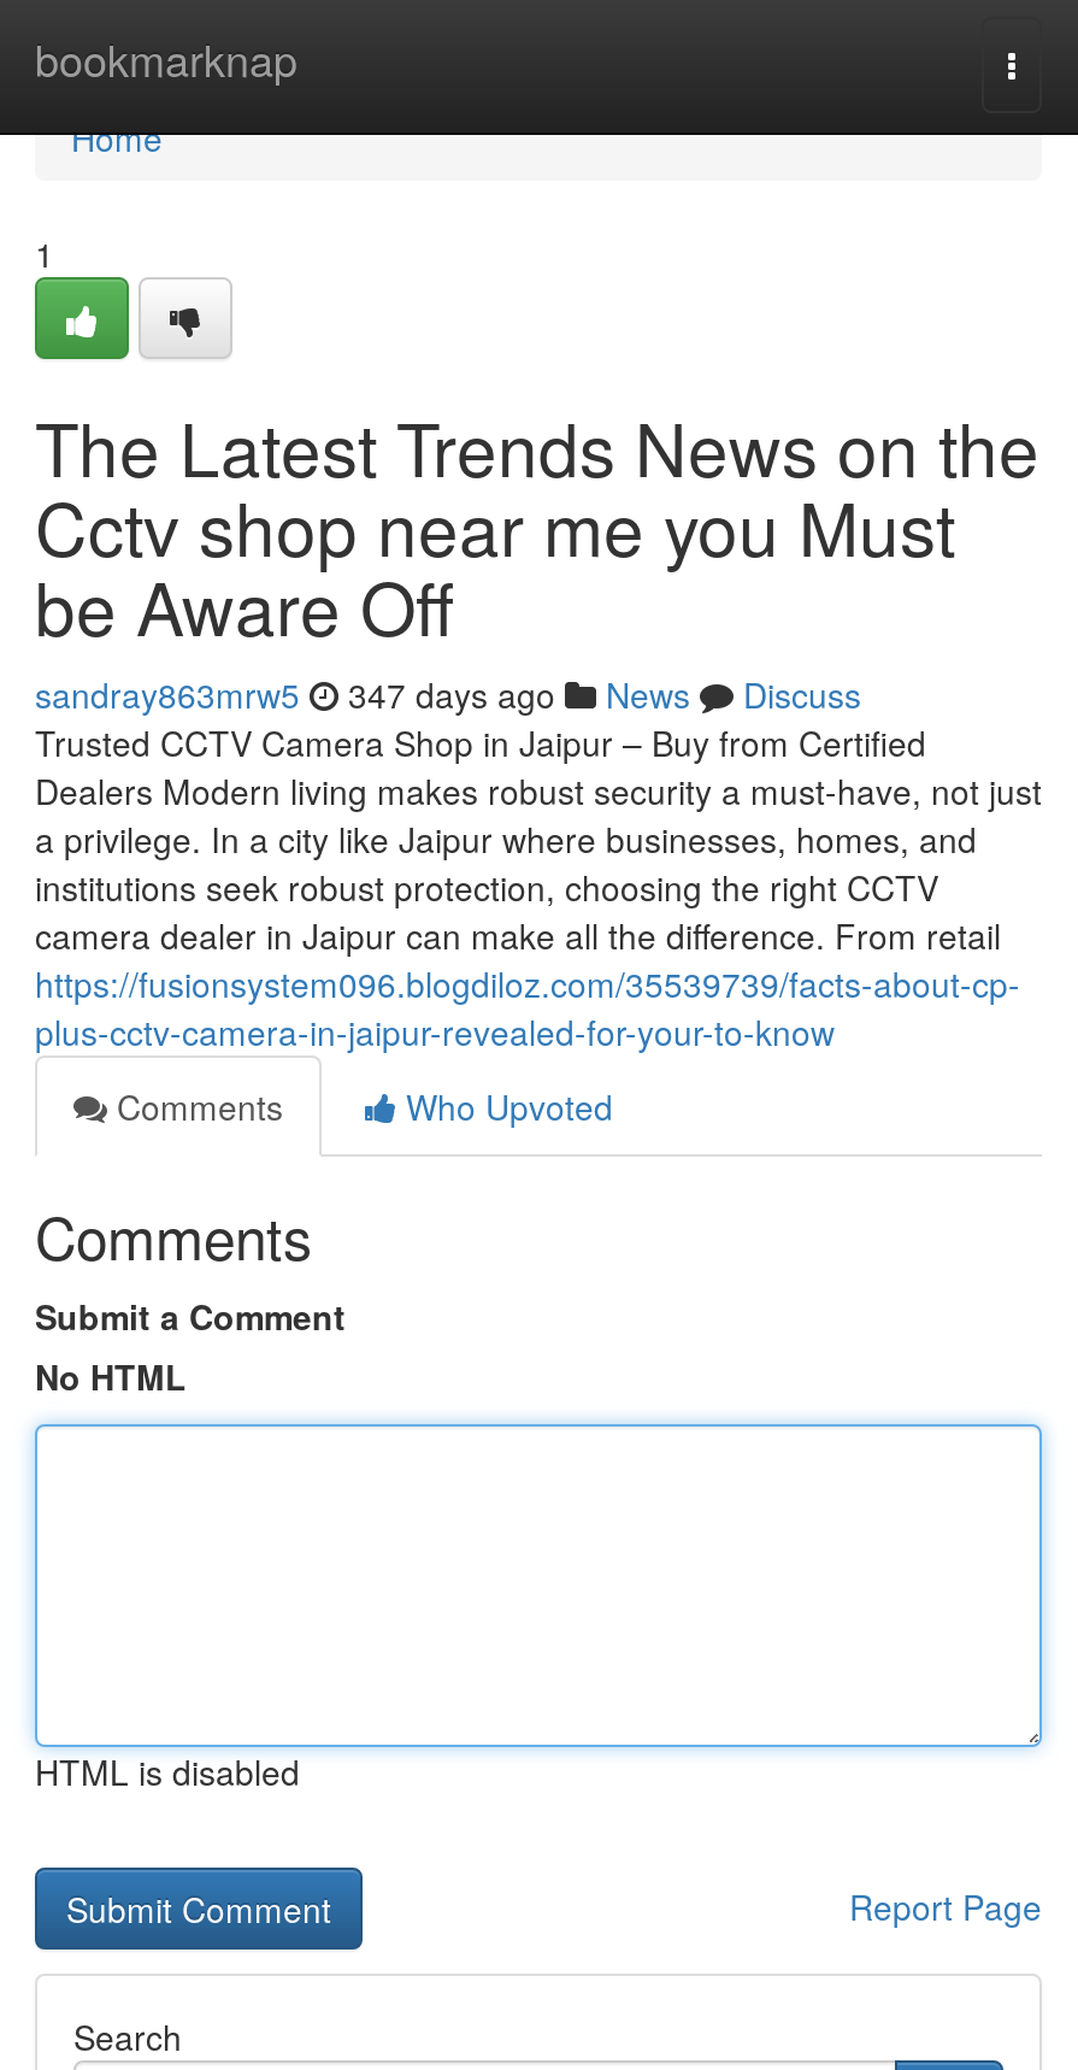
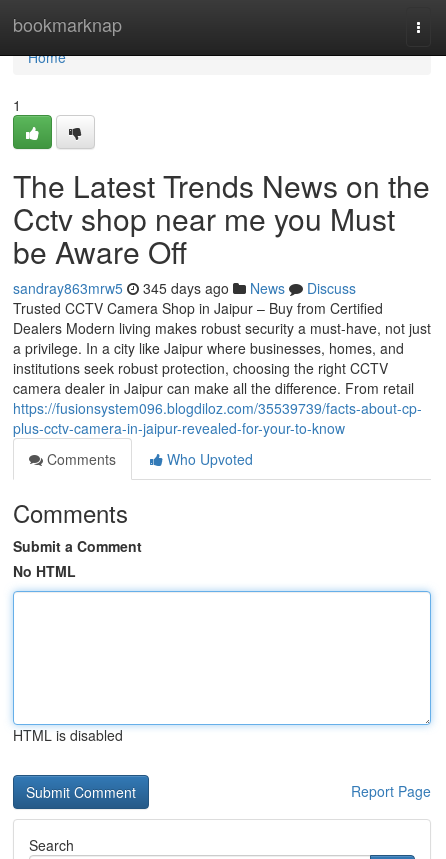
- sandray863mrw5 347 days ago News Discuss
+ sandray863mrw5 345 days ago News Discuss
